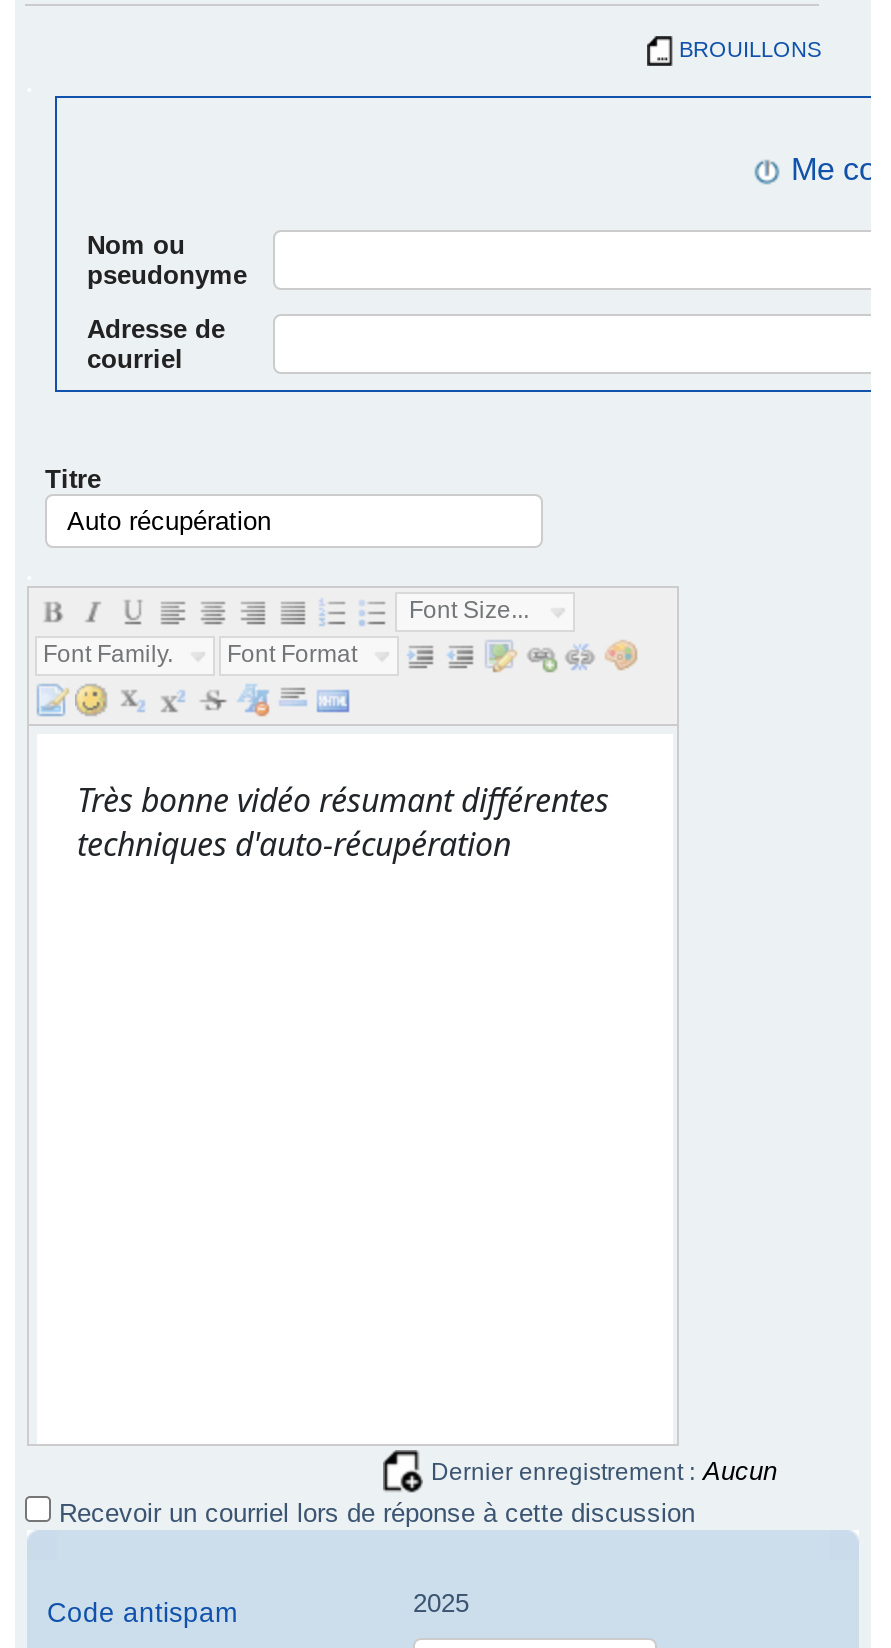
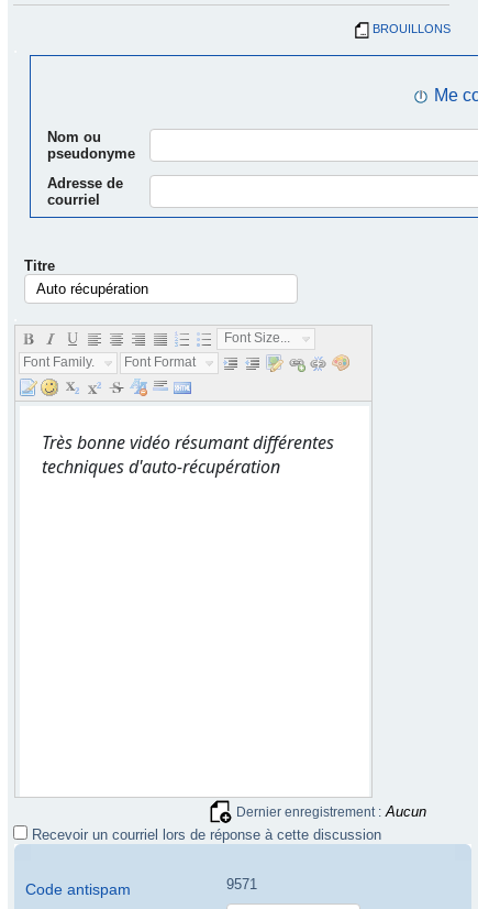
- 2025
+ 9571
